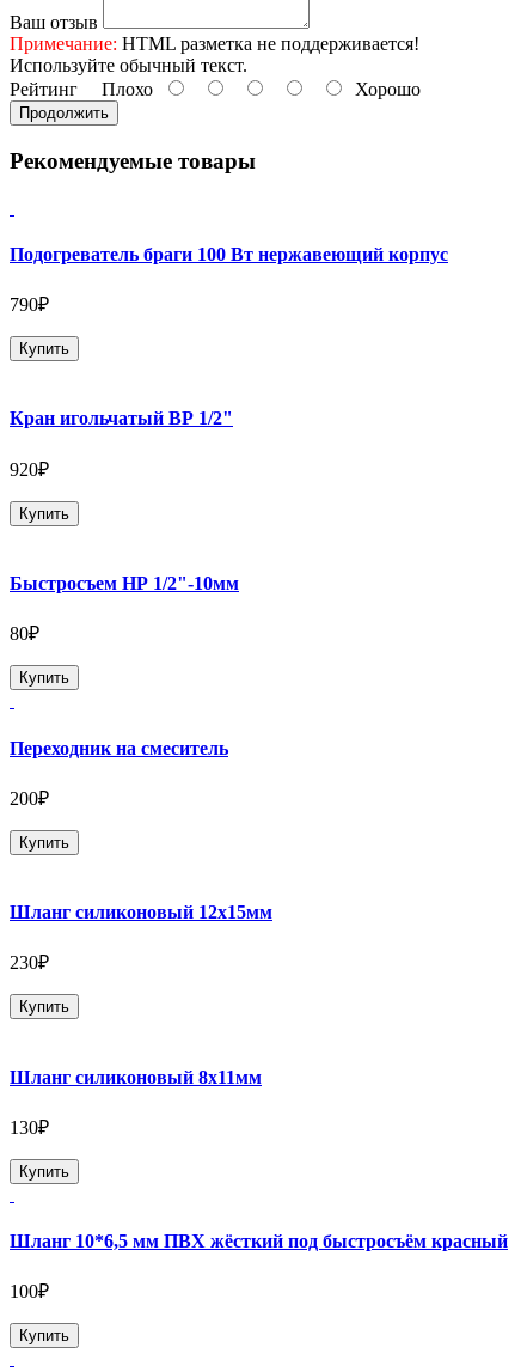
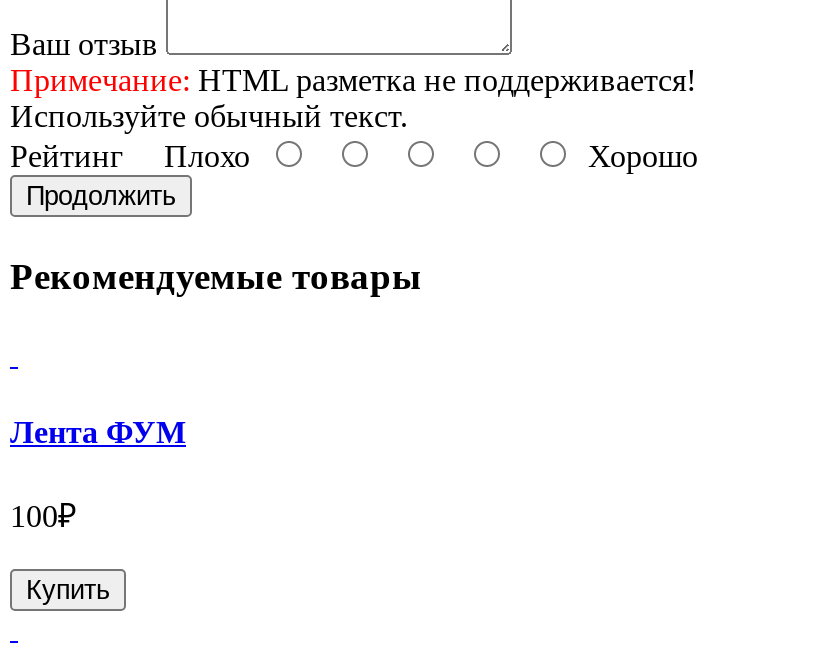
- Подогреватель браги 100 Вт нержавеющий корпус
- 790₽
- Купить
- Кран игольчатый ВР 1/2"
- 920₽
- Купить
- Быстросъем НР 1/2"-10мм
- 80₽
- Купить
- Переходник на смеситель
- 200₽
- Купить
- Шланг силиконовый 12х15мм
- 230₽
- Купить
- Шланг силиконовый 8х11мм
- 130₽
- Купить
- Шланг 10*6,5 мм ПВХ жёсткий под быстросъём красный
+ Лента ФУМ
